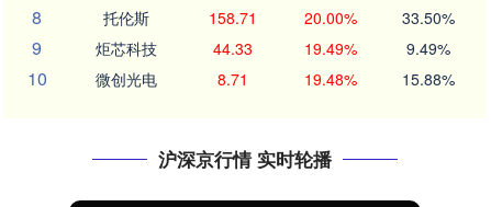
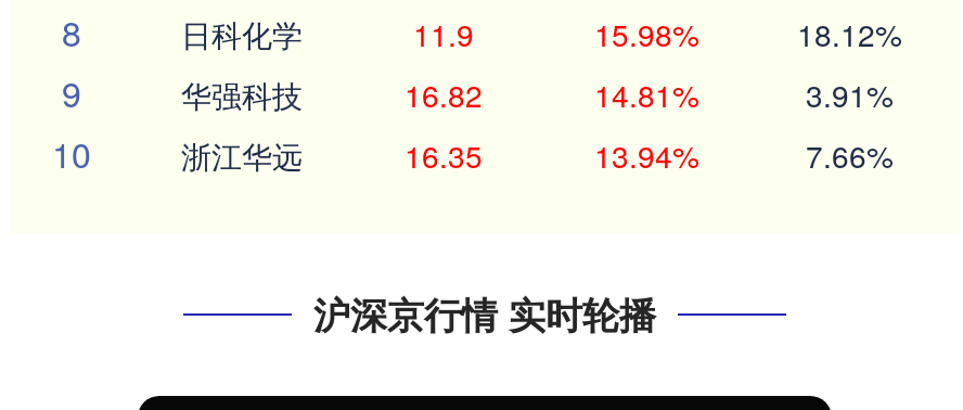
- 托伦斯
- 158.71
- 20.00%
- 33.50%
+ 日科化学
+ 11.9
+ 15.98%
+ 18.12%

- 炬芯科技
+ 华强科技

- 44.33
+ 16.82

- 19.49%
+ 14.81%

- 9.49%
+ 3.91%

- 微创光电
- 8.71
- 19.48%
- 15.88%
+ 浙江华远
+ 16.35
+ 13.94%
+ 7.66%
